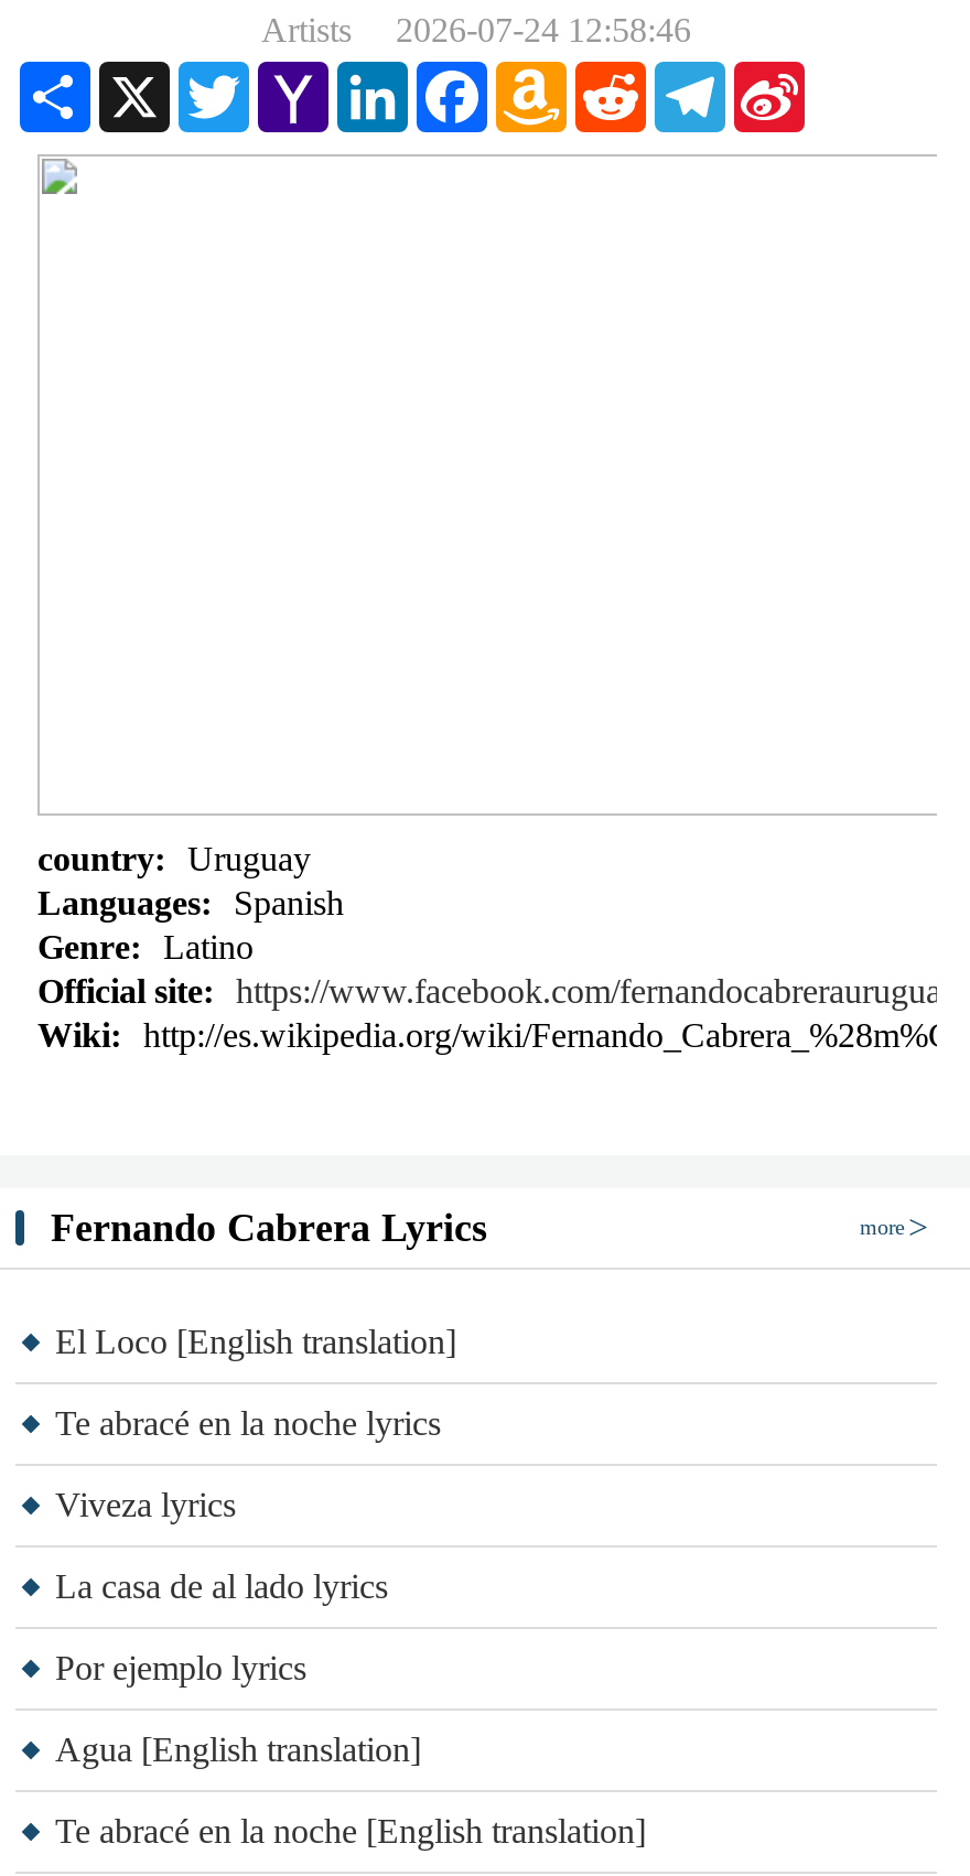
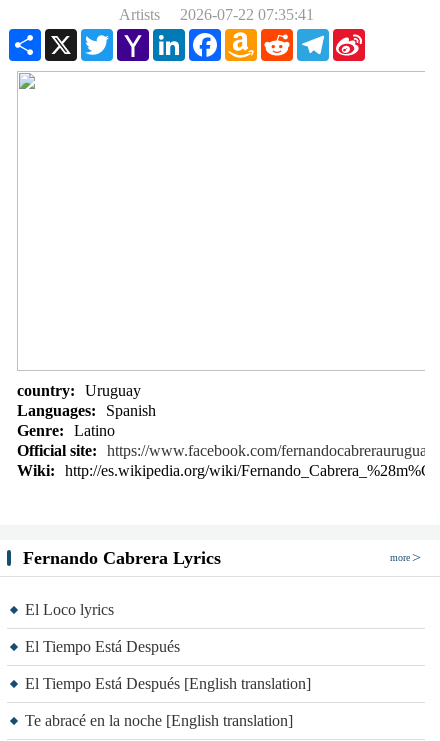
- Artists 2026-07-24 12:58:46
+ Artists 2026-07-22 07:35:41

- El Loco [English translation]
- Te abracé en la noche lyrics
- Viveza lyrics
- La casa de al lado lyrics
- Por ejemplo lyrics
- Agua [English translation]
+ El Loco lyrics
+ El Tiempo Está Después
+ El Tiempo Está Después [English translation]
